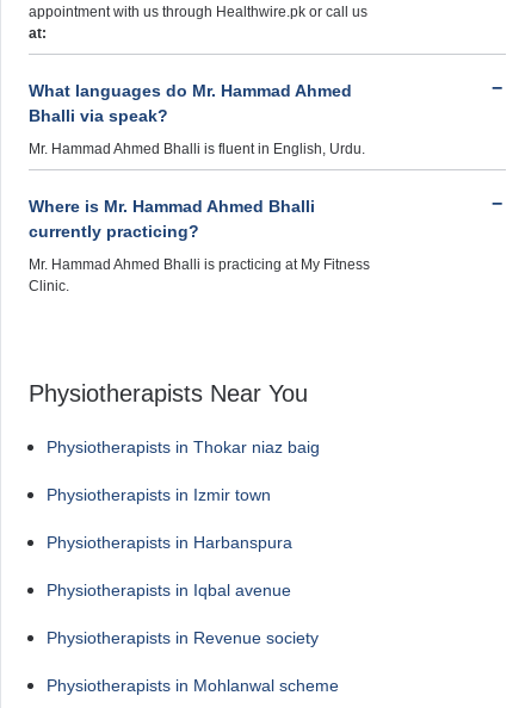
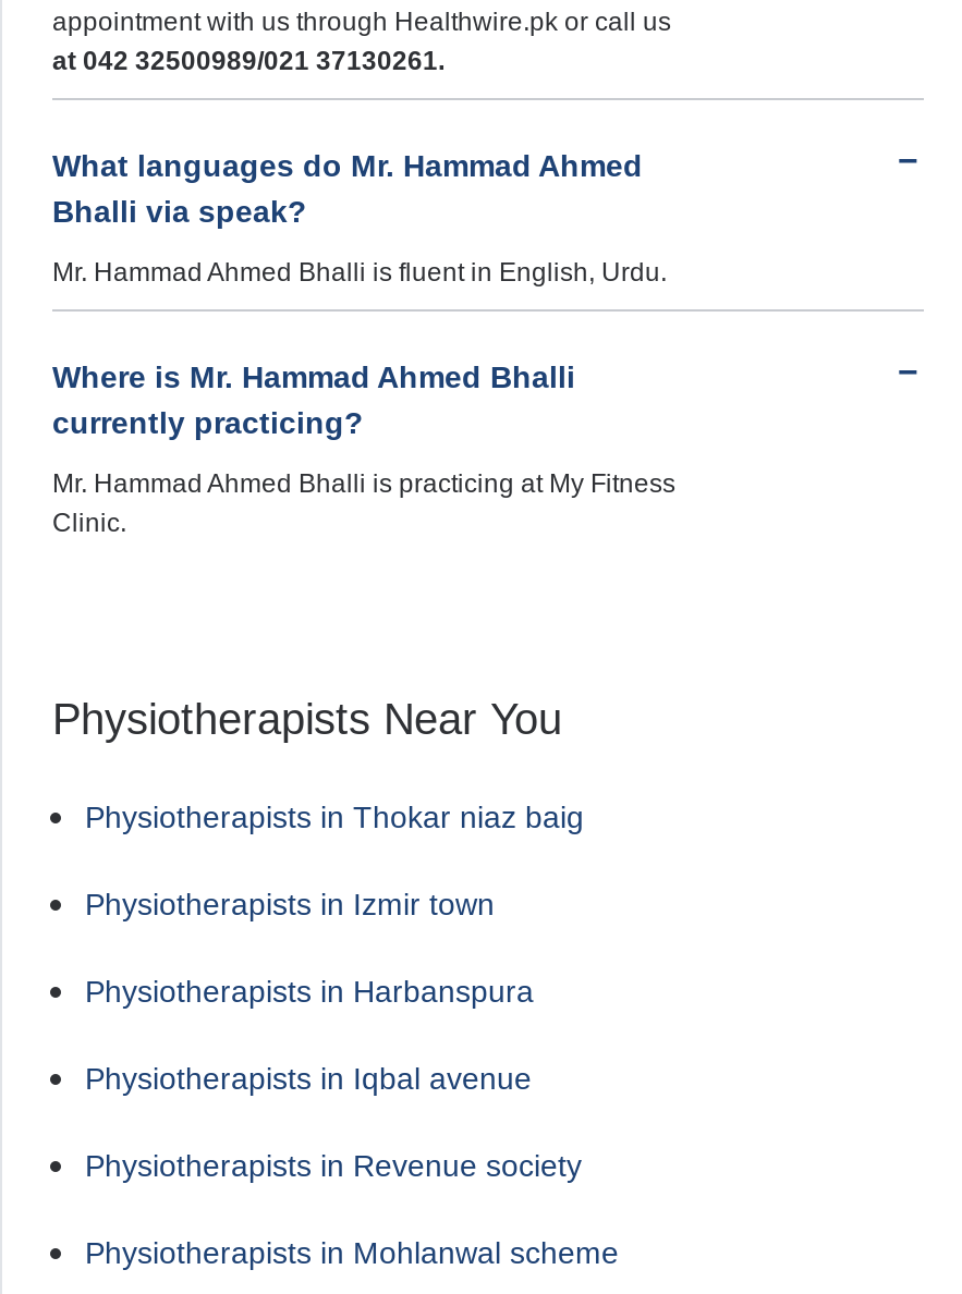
- at:
+ at 042 32500989/021 37130261.
